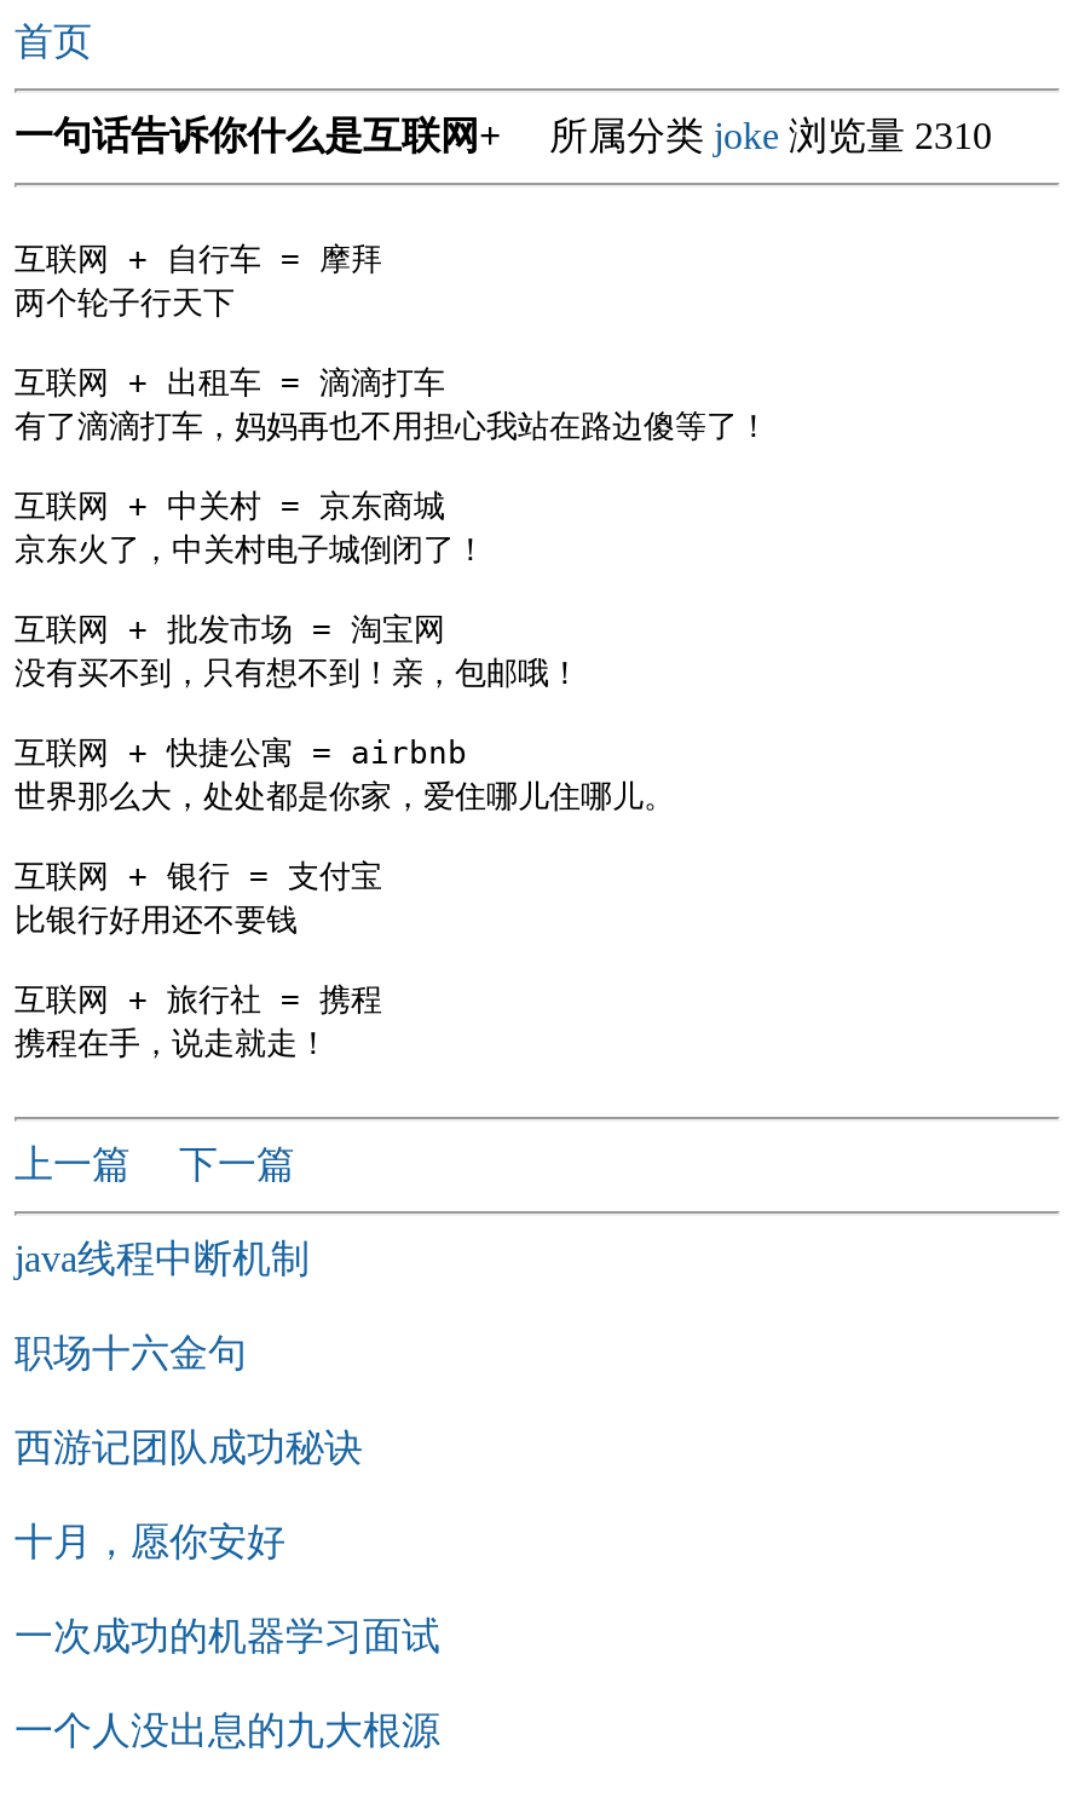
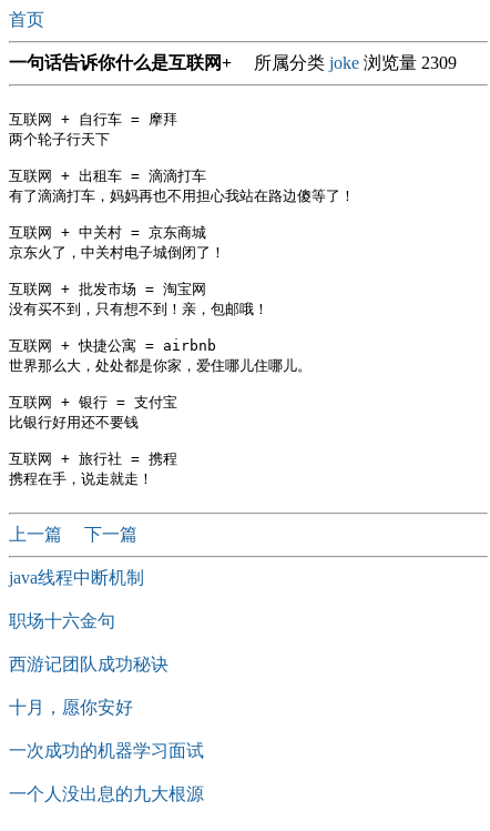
- 一句话告诉你什么是互联网+所属分类joke浏览量 2310
+ 一句话告诉你什么是互联网+所属分类joke浏览量 2309
